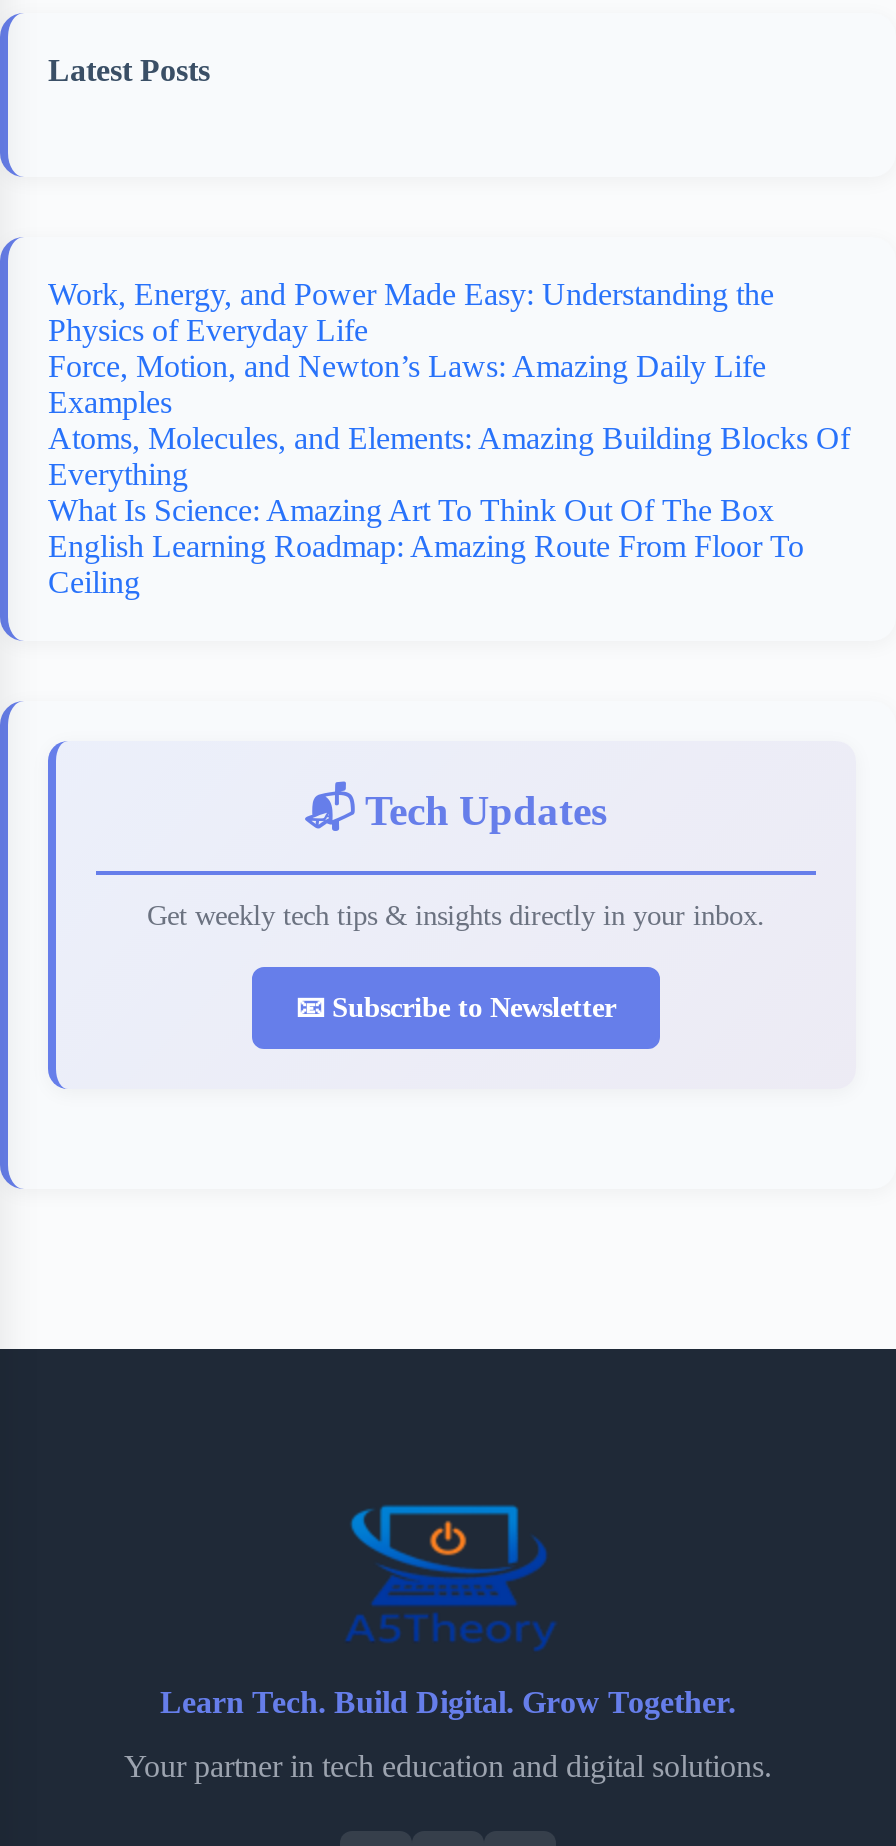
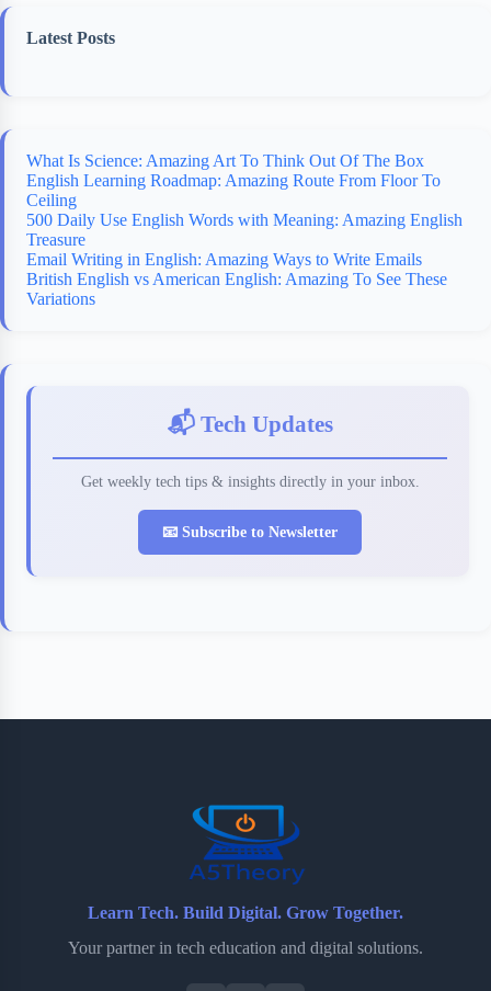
- Work, Energy, and Power Made Easy: Understanding the
- Physics of Everyday Life
- Force, Motion, and Newton’s Laws: Amazing Daily Life
- Examples
- Atoms, Molecules, and Elements: Amazing Building Blocks Of
- Everything

moved up: What Is Science: Amazing Art To Think Out Of The Box | English Learning Roadmap: Amazing Route From Floor To | Ceiling

+ 500 Daily Use English Words with Meaning: Amazing English
+ Treasure
+ Email Writing in English: Amazing Ways to Write Emails
+ British English vs American English: Amazing To See These
+ Variations
